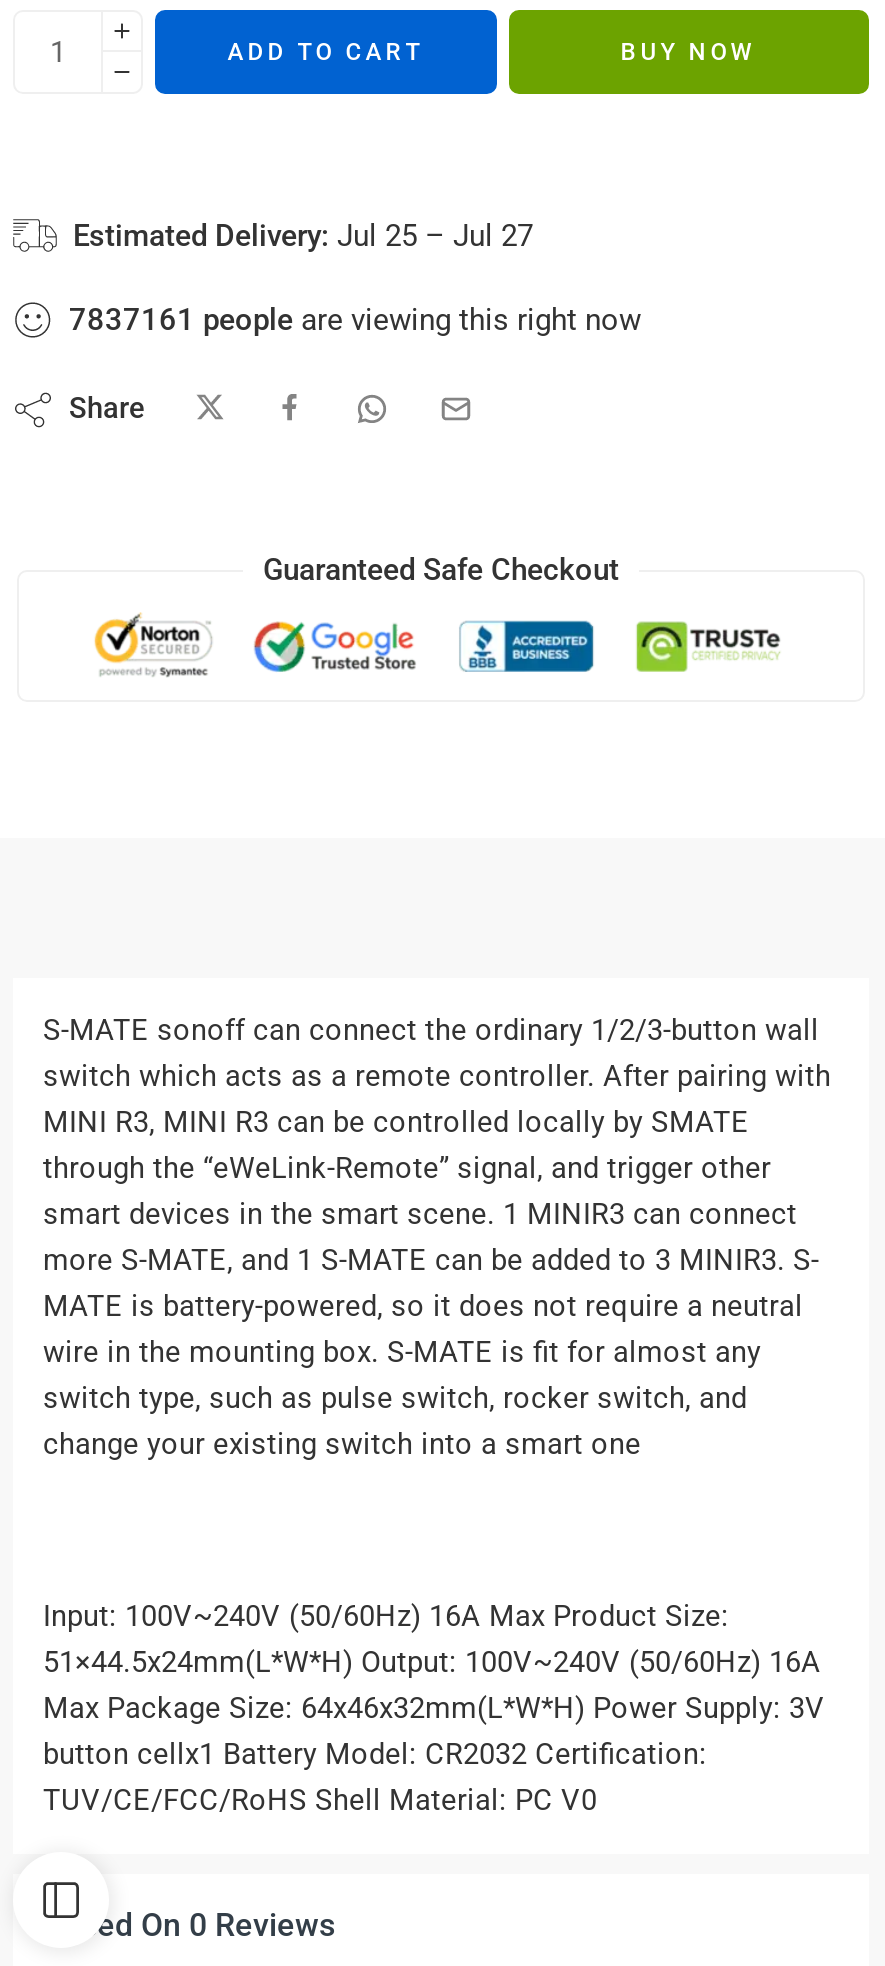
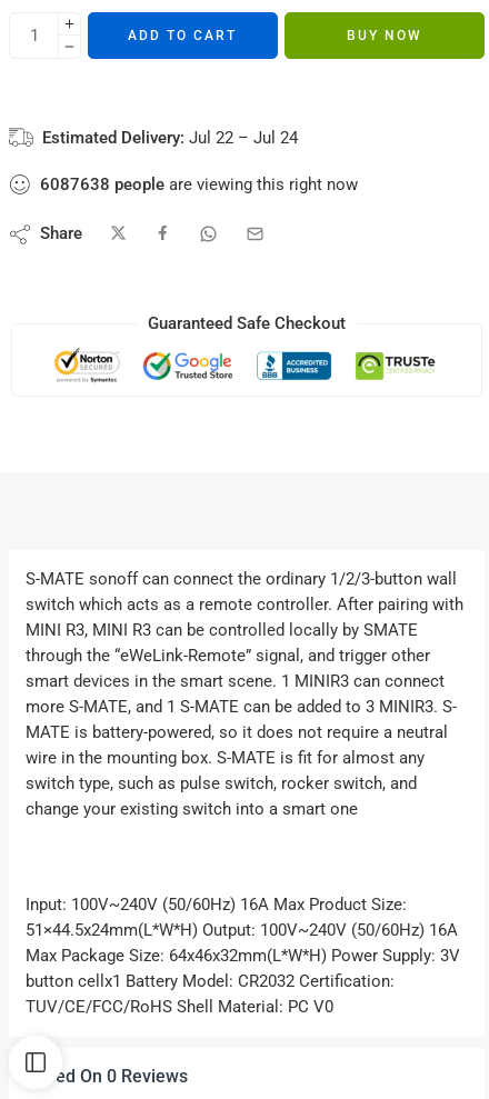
- Estimated Delivery: Jul 25 – Jul 27
+ Estimated Delivery: Jul 22 – Jul 24

- 7837161 people are viewing this right now
+ 6087638 people are viewing this right now
